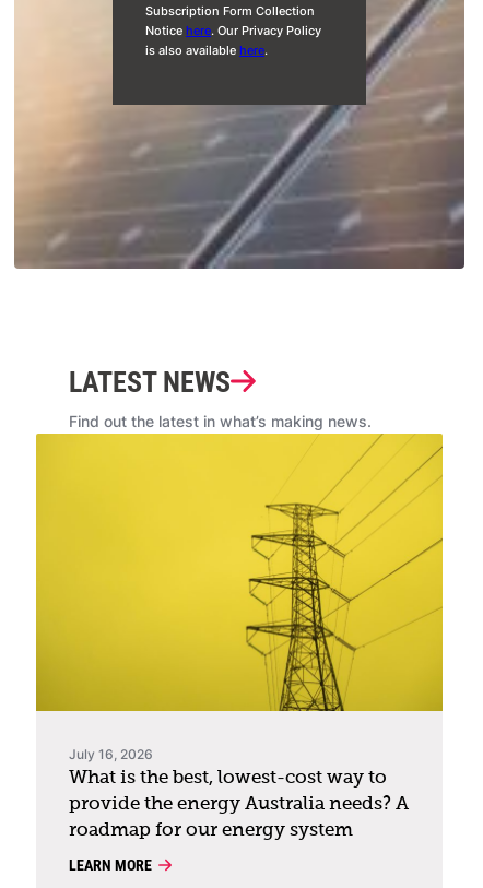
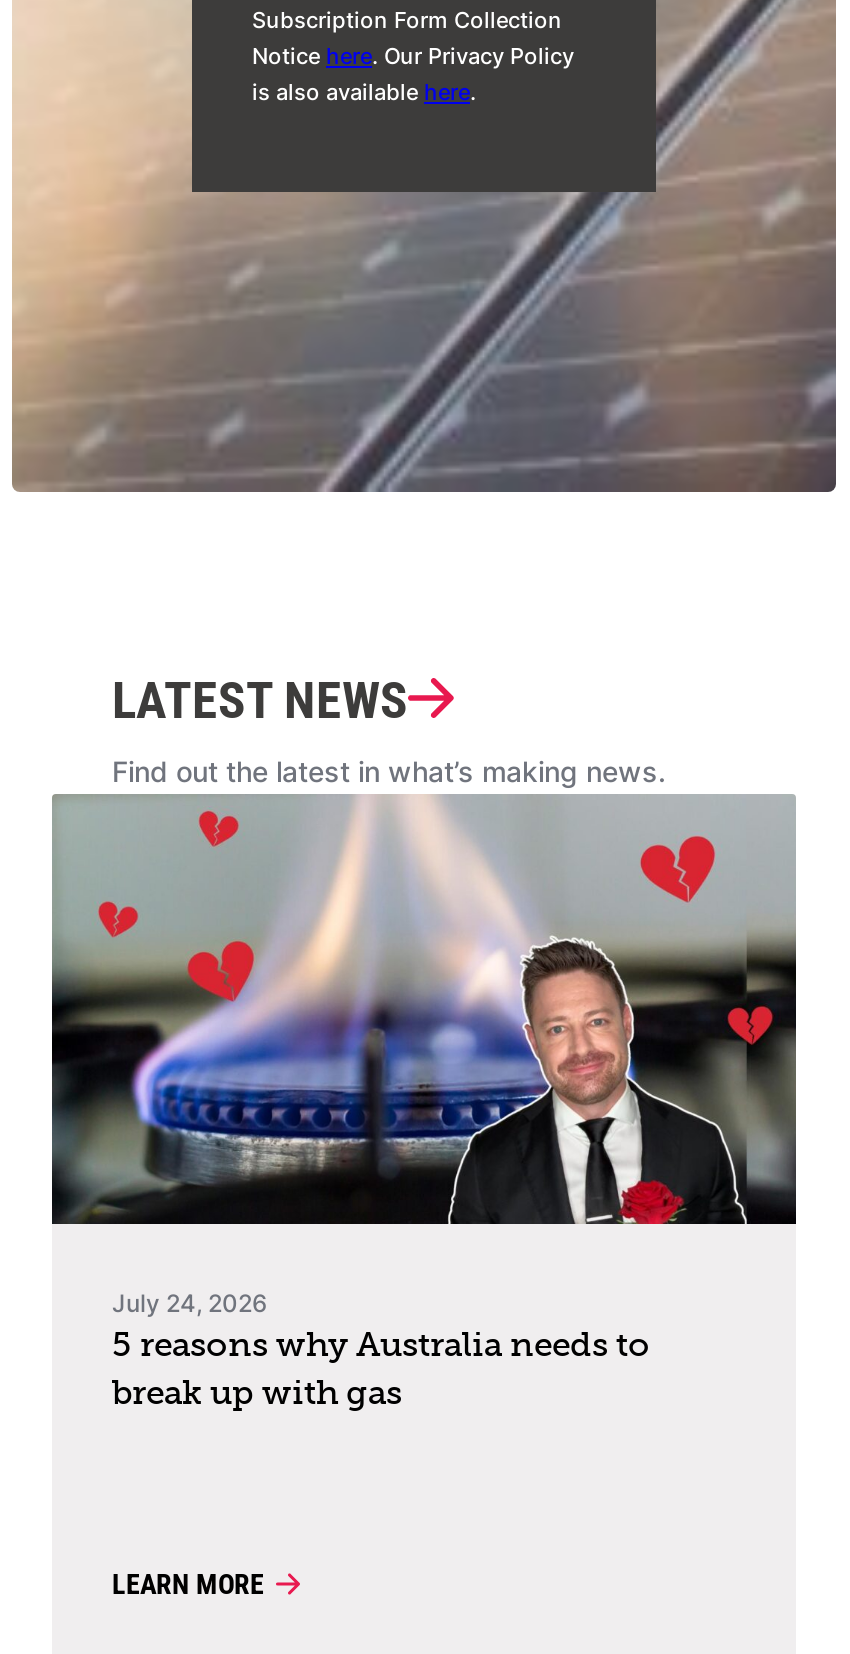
- [image]
- July 16, 2026
- What is the best, lowest-cost way to
- provide the energy Australia needs? A
- roadmap for our energy system
+ [image]
+ July 24, 2026
+ 5 reasons why Australia needs to
+ break up with gas
